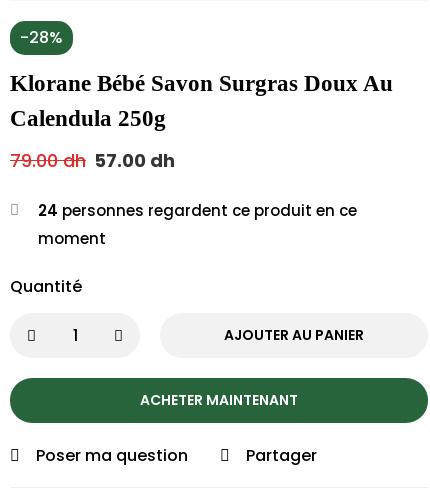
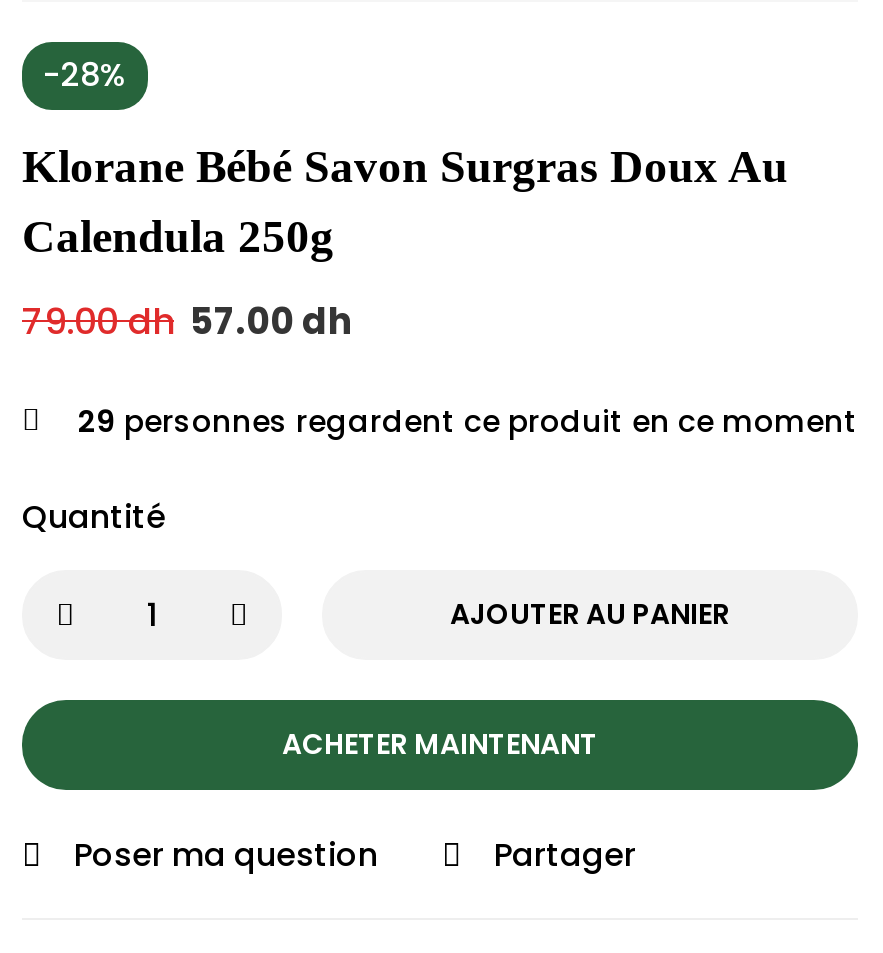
- 24 personnes regardent ce produit en ce
- moment
+ 29 personnes regardent ce produit en ce moment
